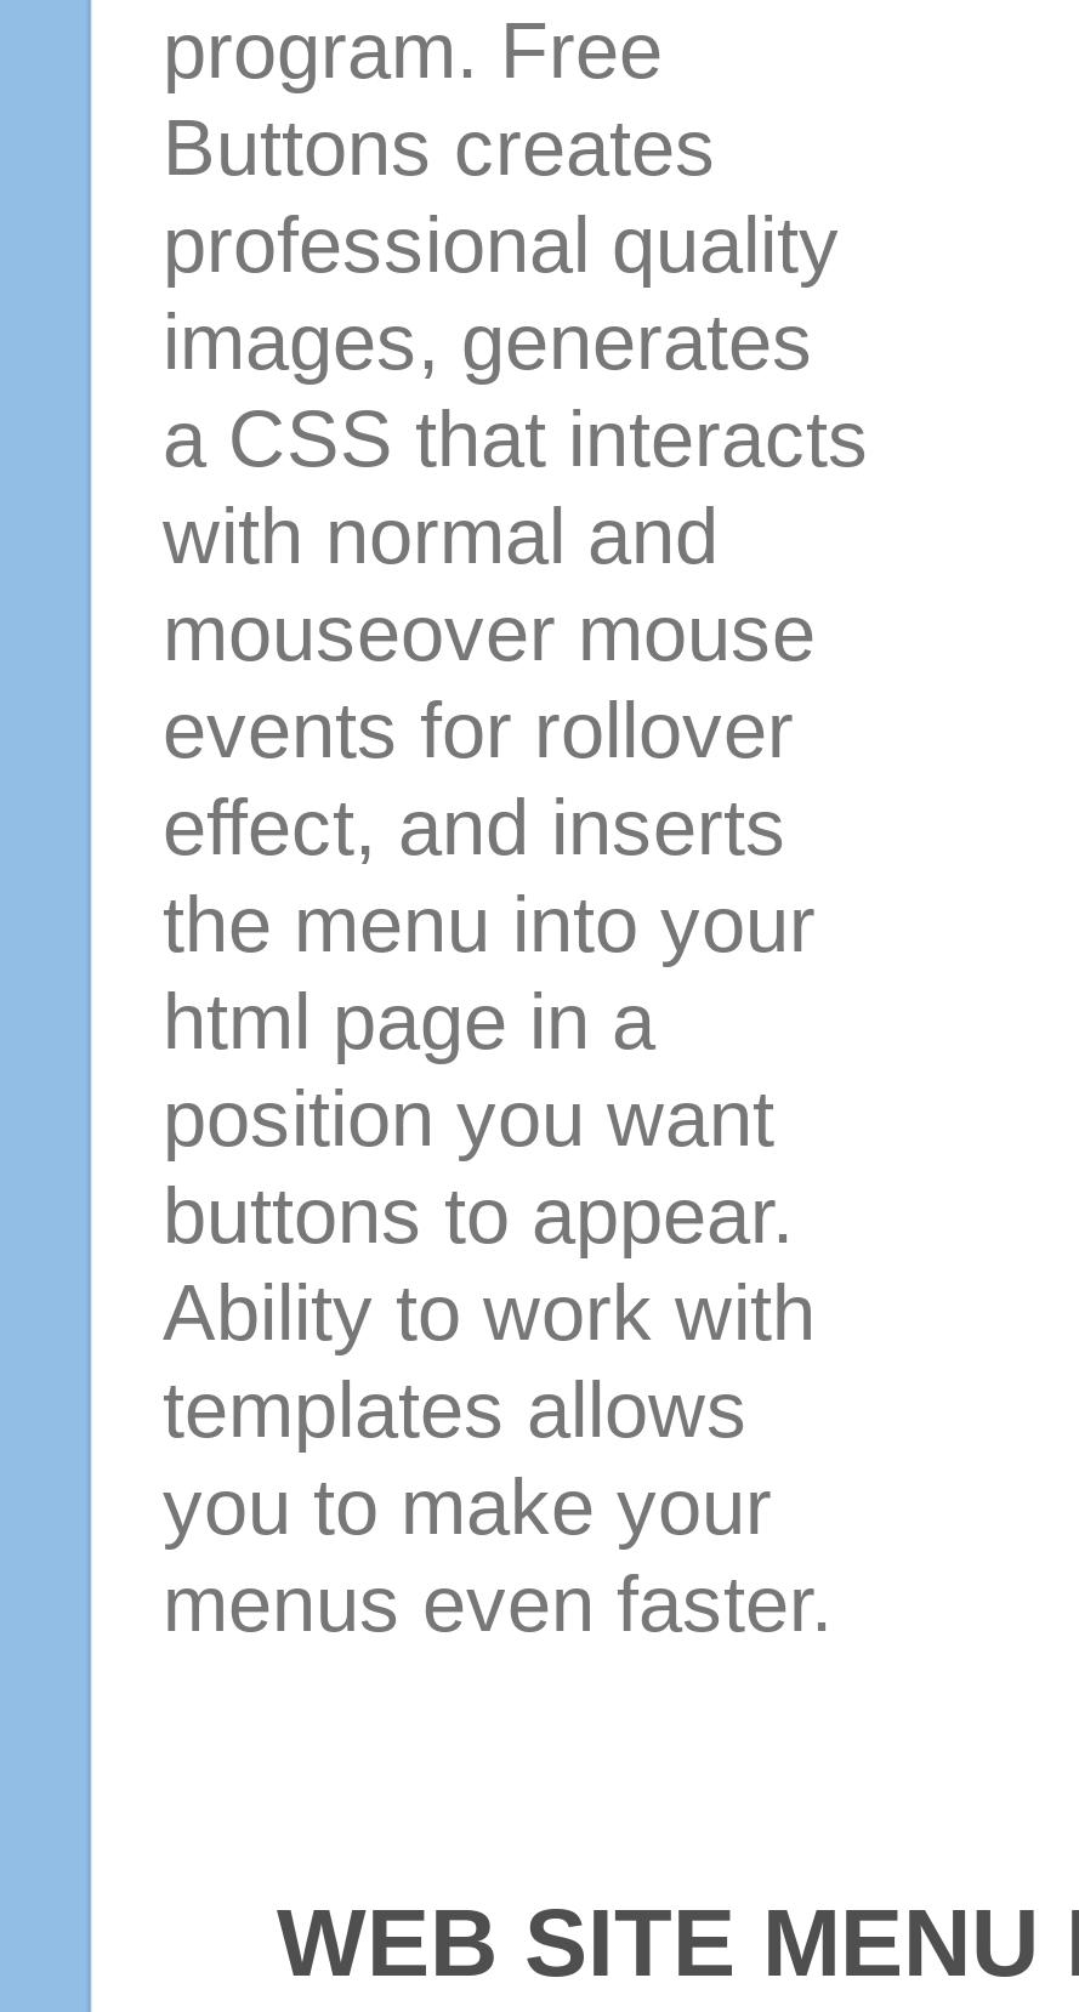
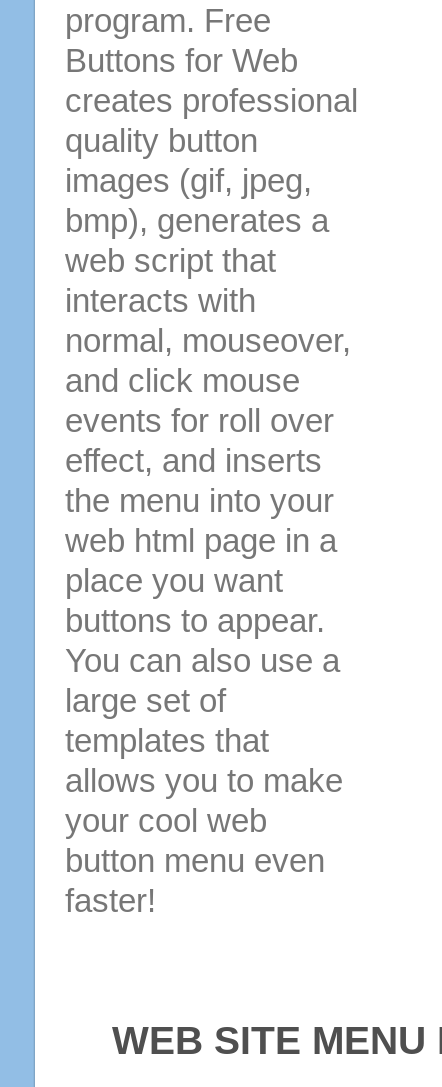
- Buttons creates
- professional quality
- images, generates
- a CSS that interacts
- with normal and
- mouseover mouse
- events for rollover
+ Buttons for Web
+ creates professional
+ quality button
+ images (gif, jpeg,
+ bmp), generates a
+ web script that
+ interacts with
+ normal, mouseover,
+ and click mouse
+ events for roll over

- html page in a
- position you want
+ web html page in a
+ place you want

- Ability to work with
- templates allows
- you to make your
- menus even faster.
+ You can also use a
+ large set of
+ templates that
+ allows you to make
+ your cool web
+ button menu even
+ faster!
